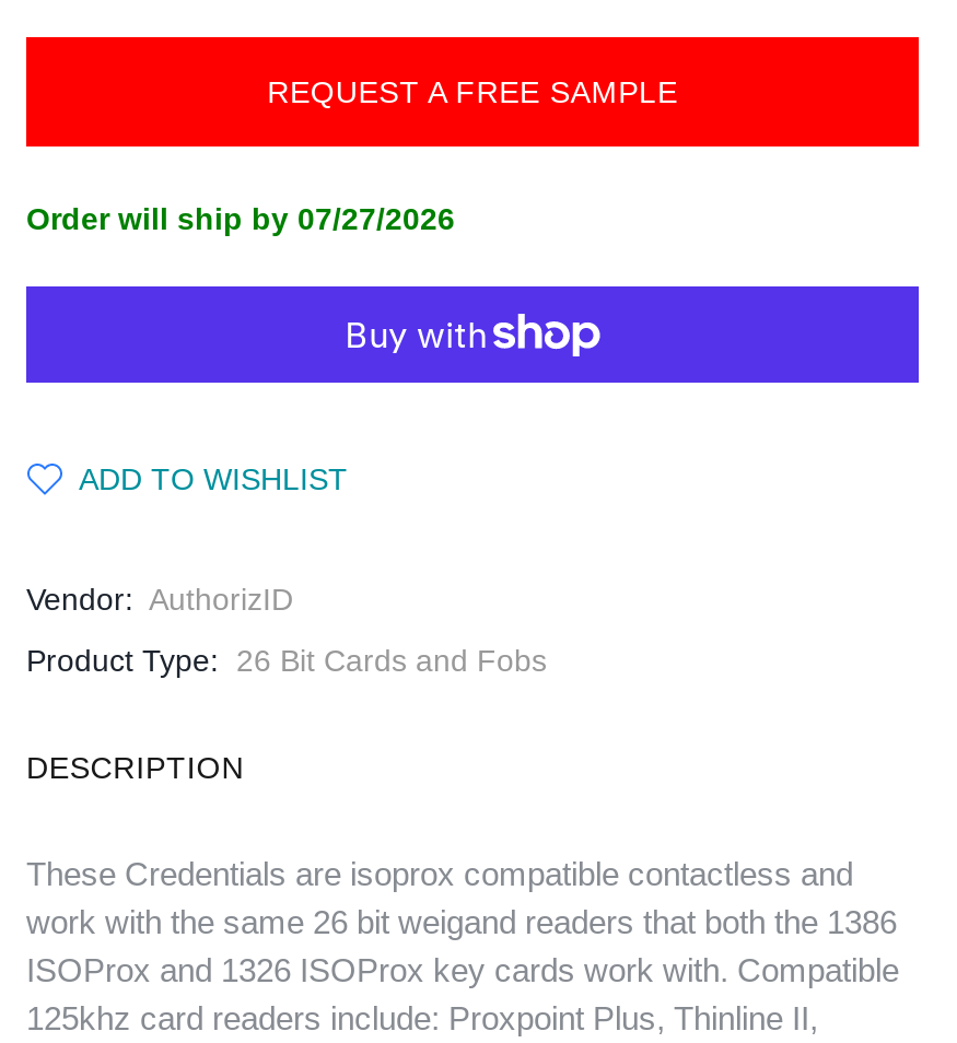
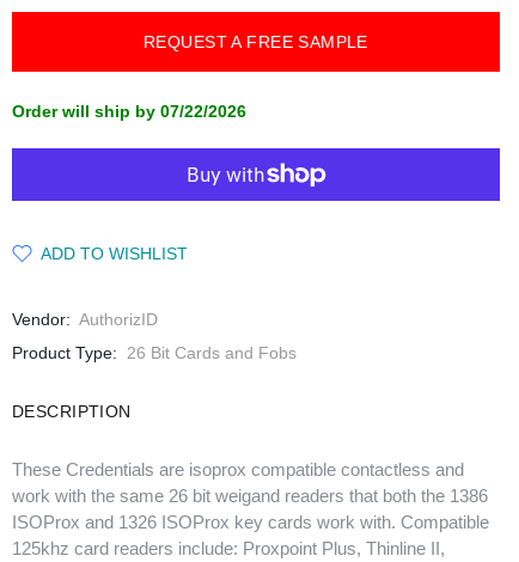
- Order will ship by 07/27/2026
+ Order will ship by 07/22/2026
